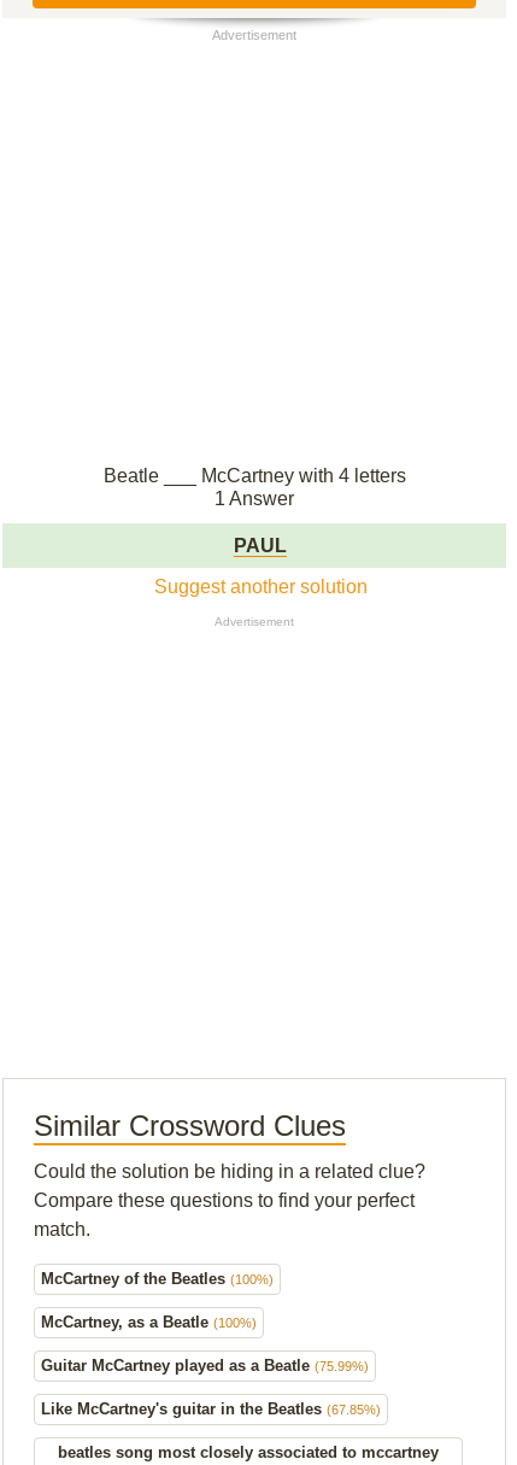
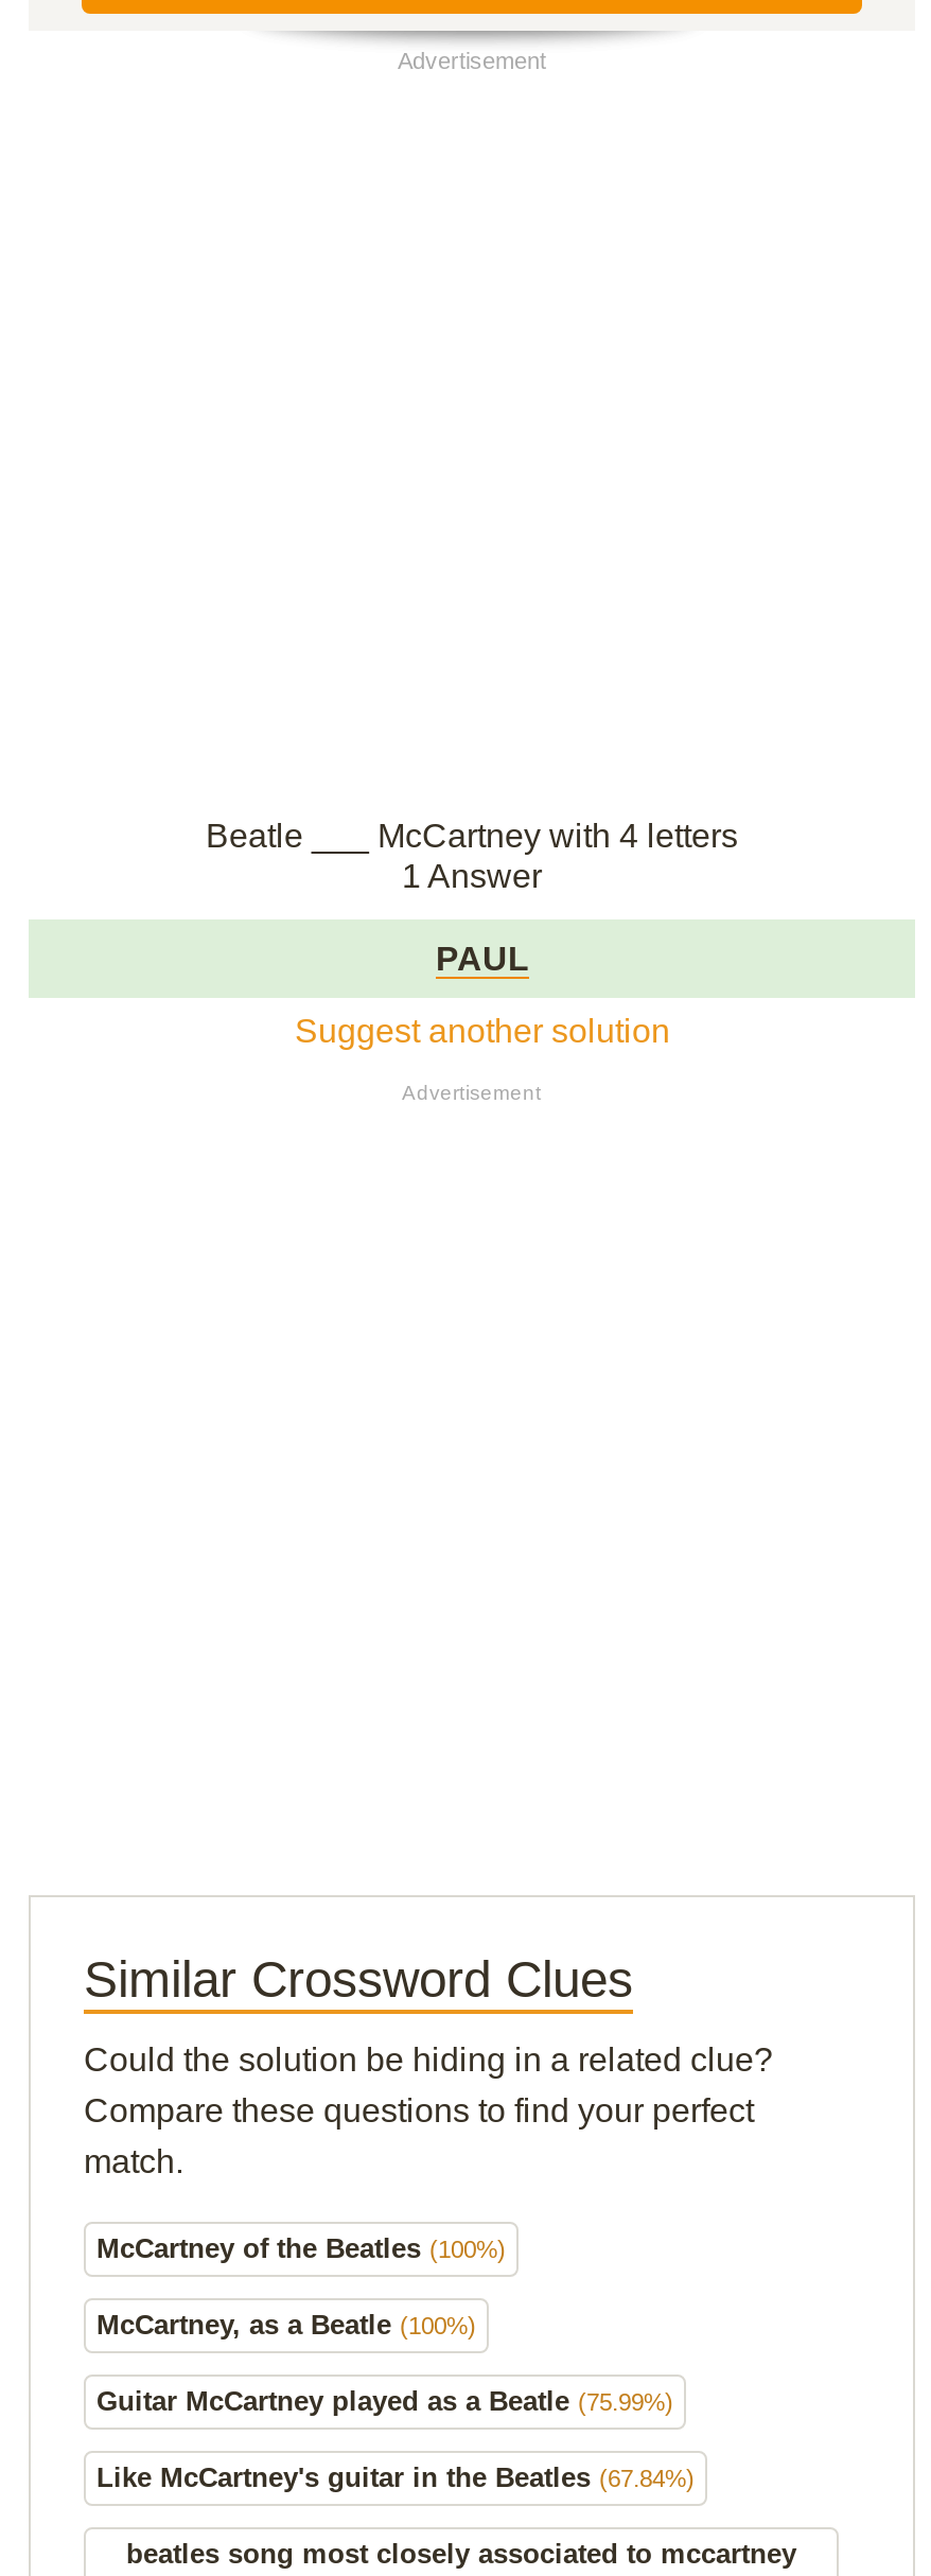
- Like McCartney's guitar in the Beatles (67.85%)
+ Like McCartney's guitar in the Beatles (67.84%)
